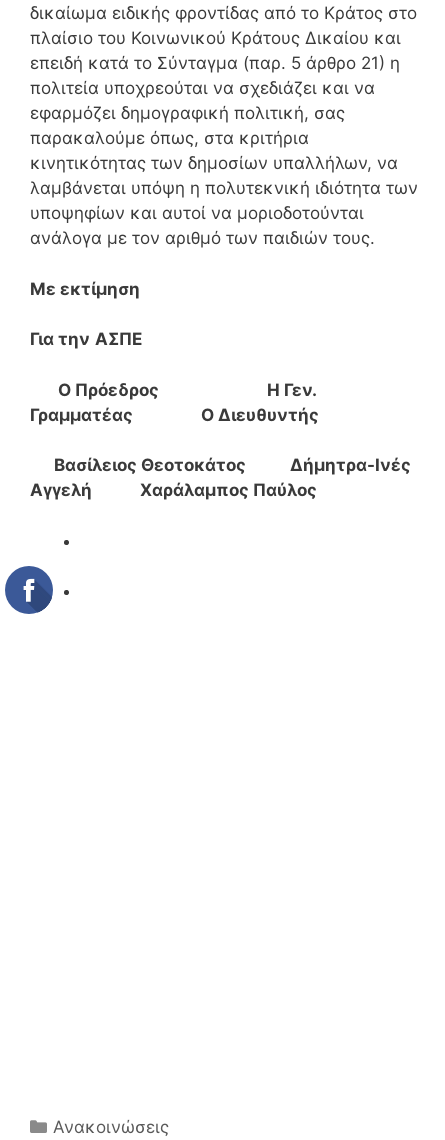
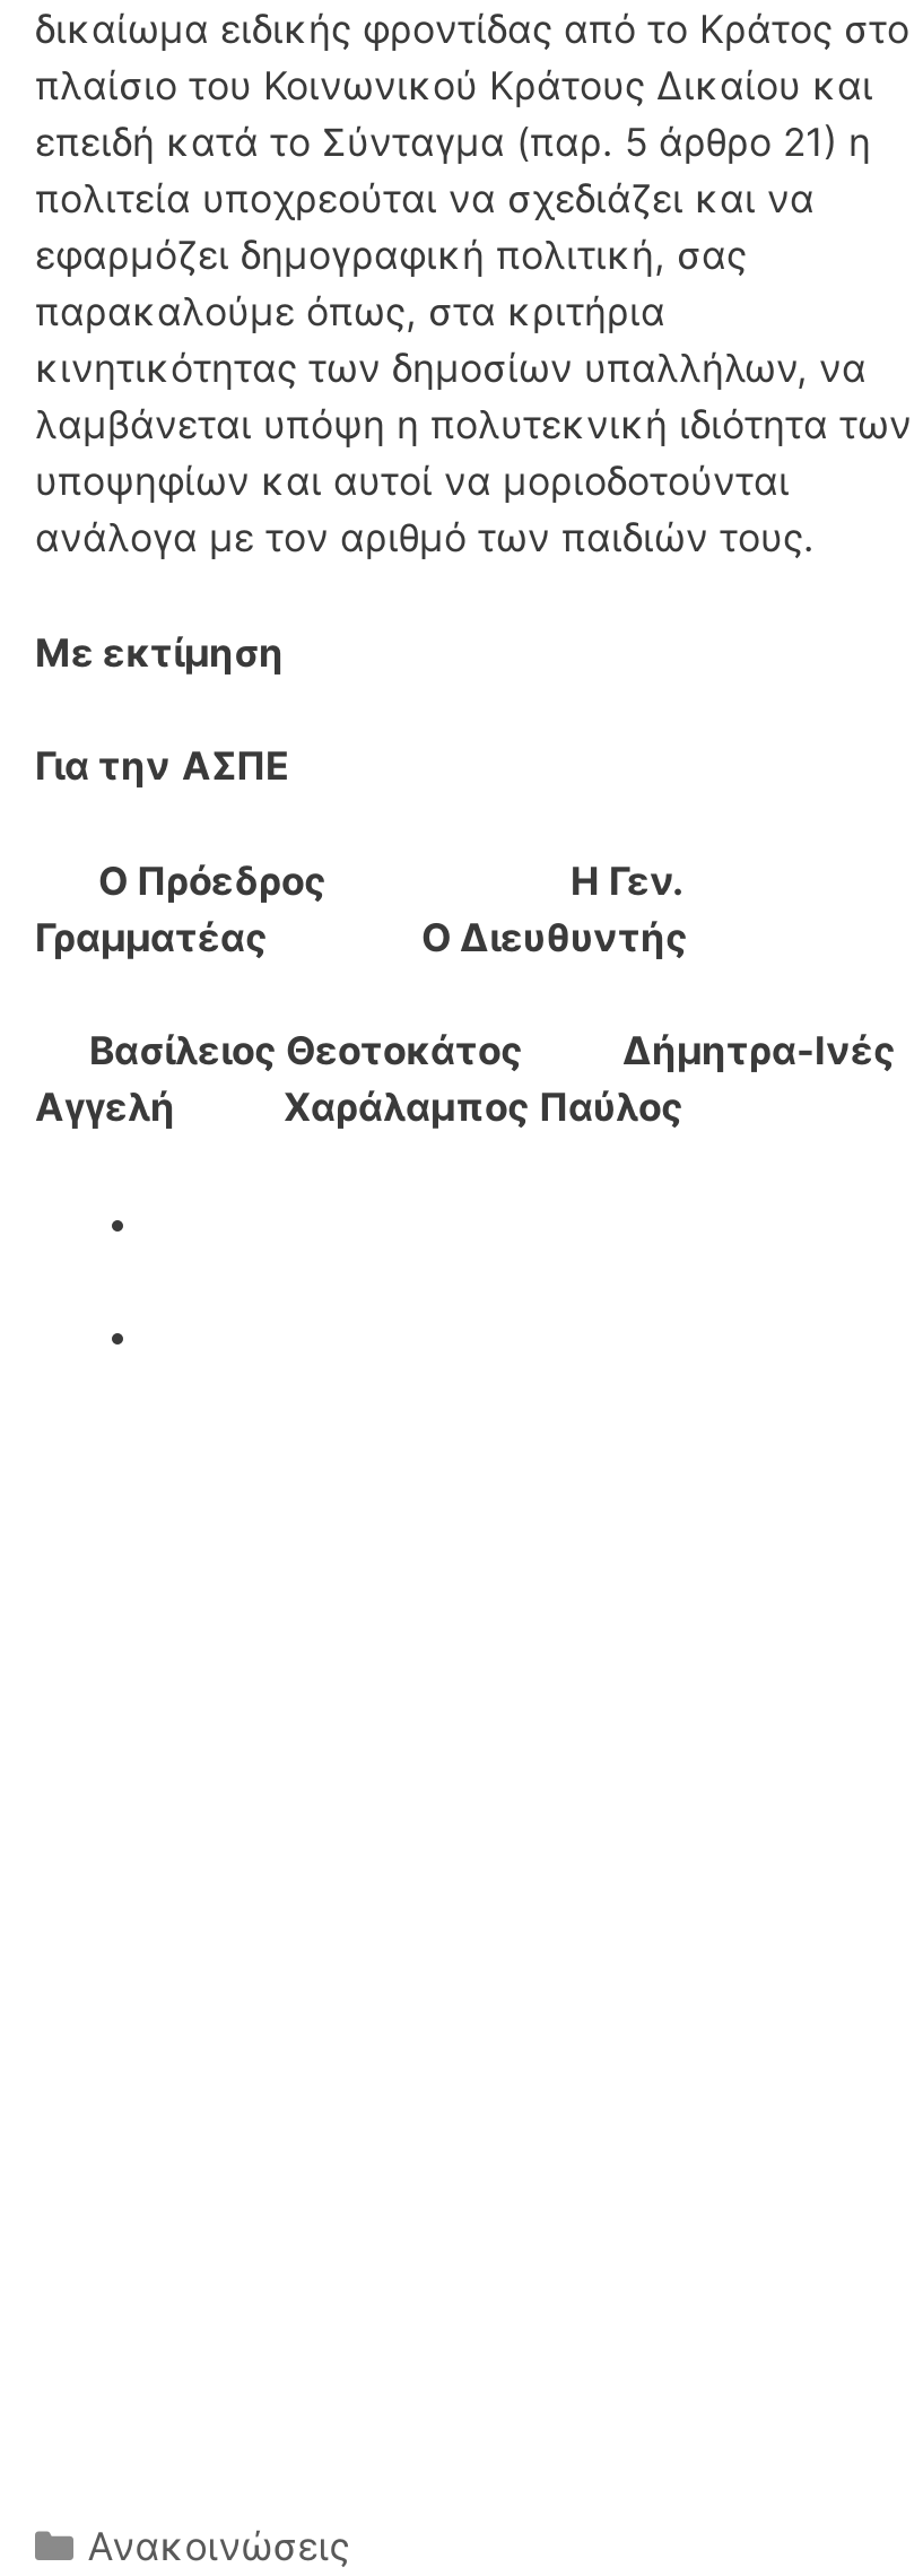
- [image]
